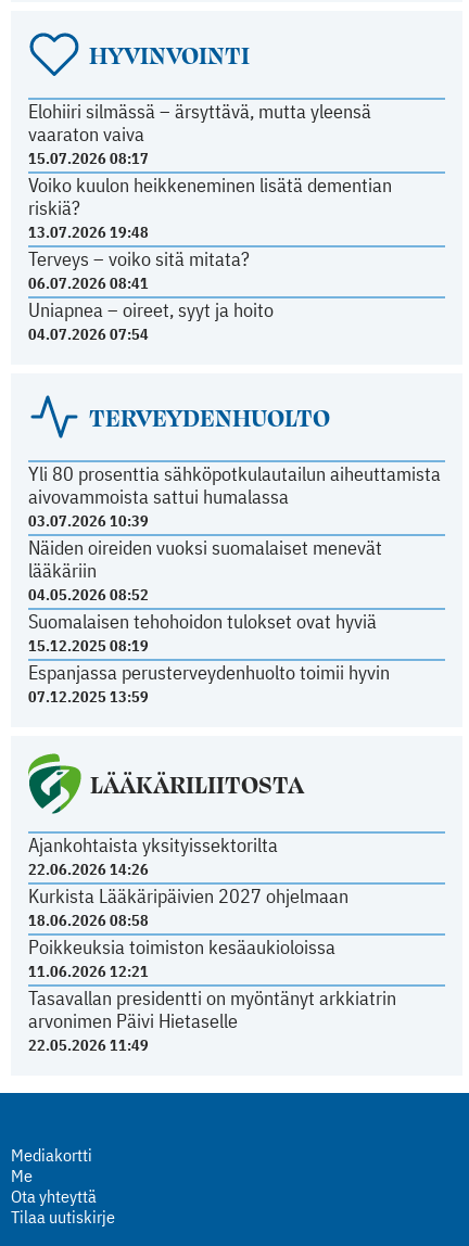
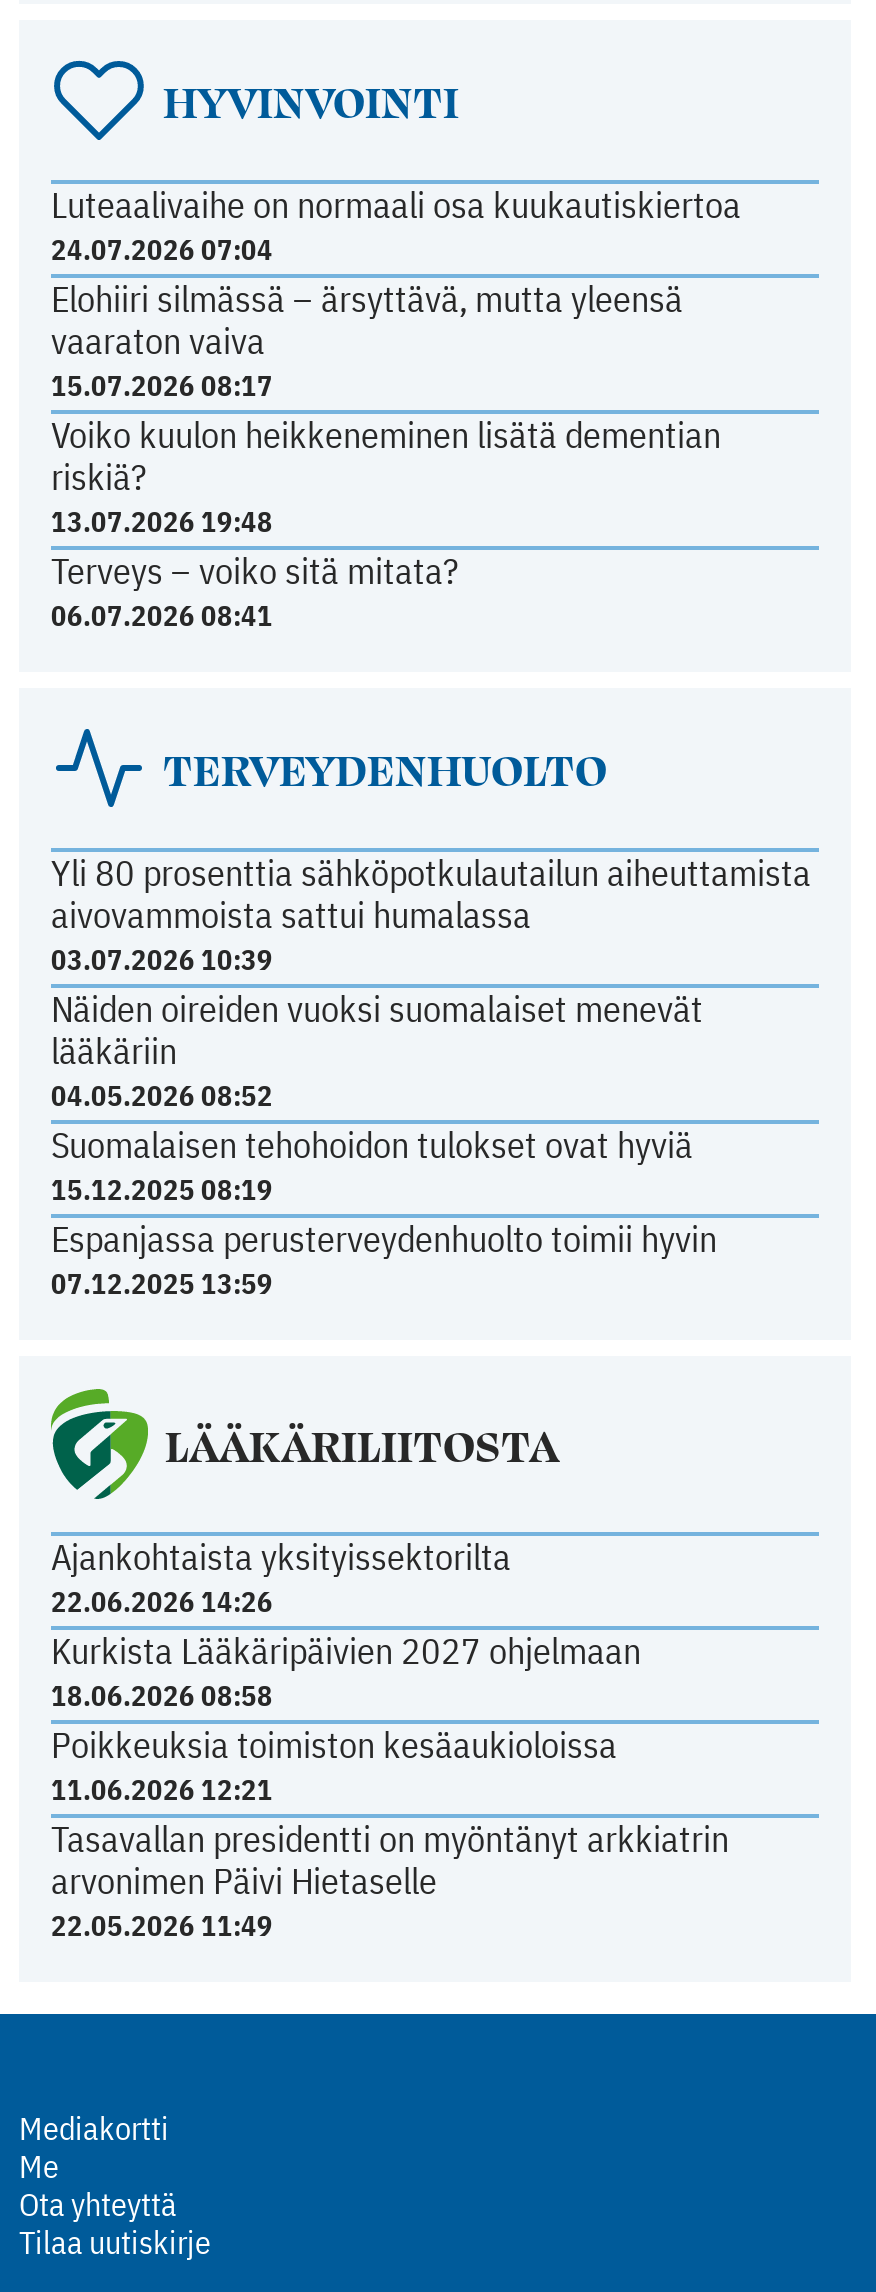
+ Luteaalivaihe on normaali osa kuukautiskiertoa
+ 24.07.2026 07:04

moved down: Elohiiri silmässä – ärsyttävä, mutta yleensä | vaaraton vaiva | 15.07.2026 08:17 | Voiko kuulon heikkeneminen lisätä dementian | riskiä? | 13.07.2026 19:48 | Terveys – voiko sitä mitata? | 06.07.2026 08:41

- Uniapnea – oireet, syyt ja hoito
- 04.07.2026 07:54
